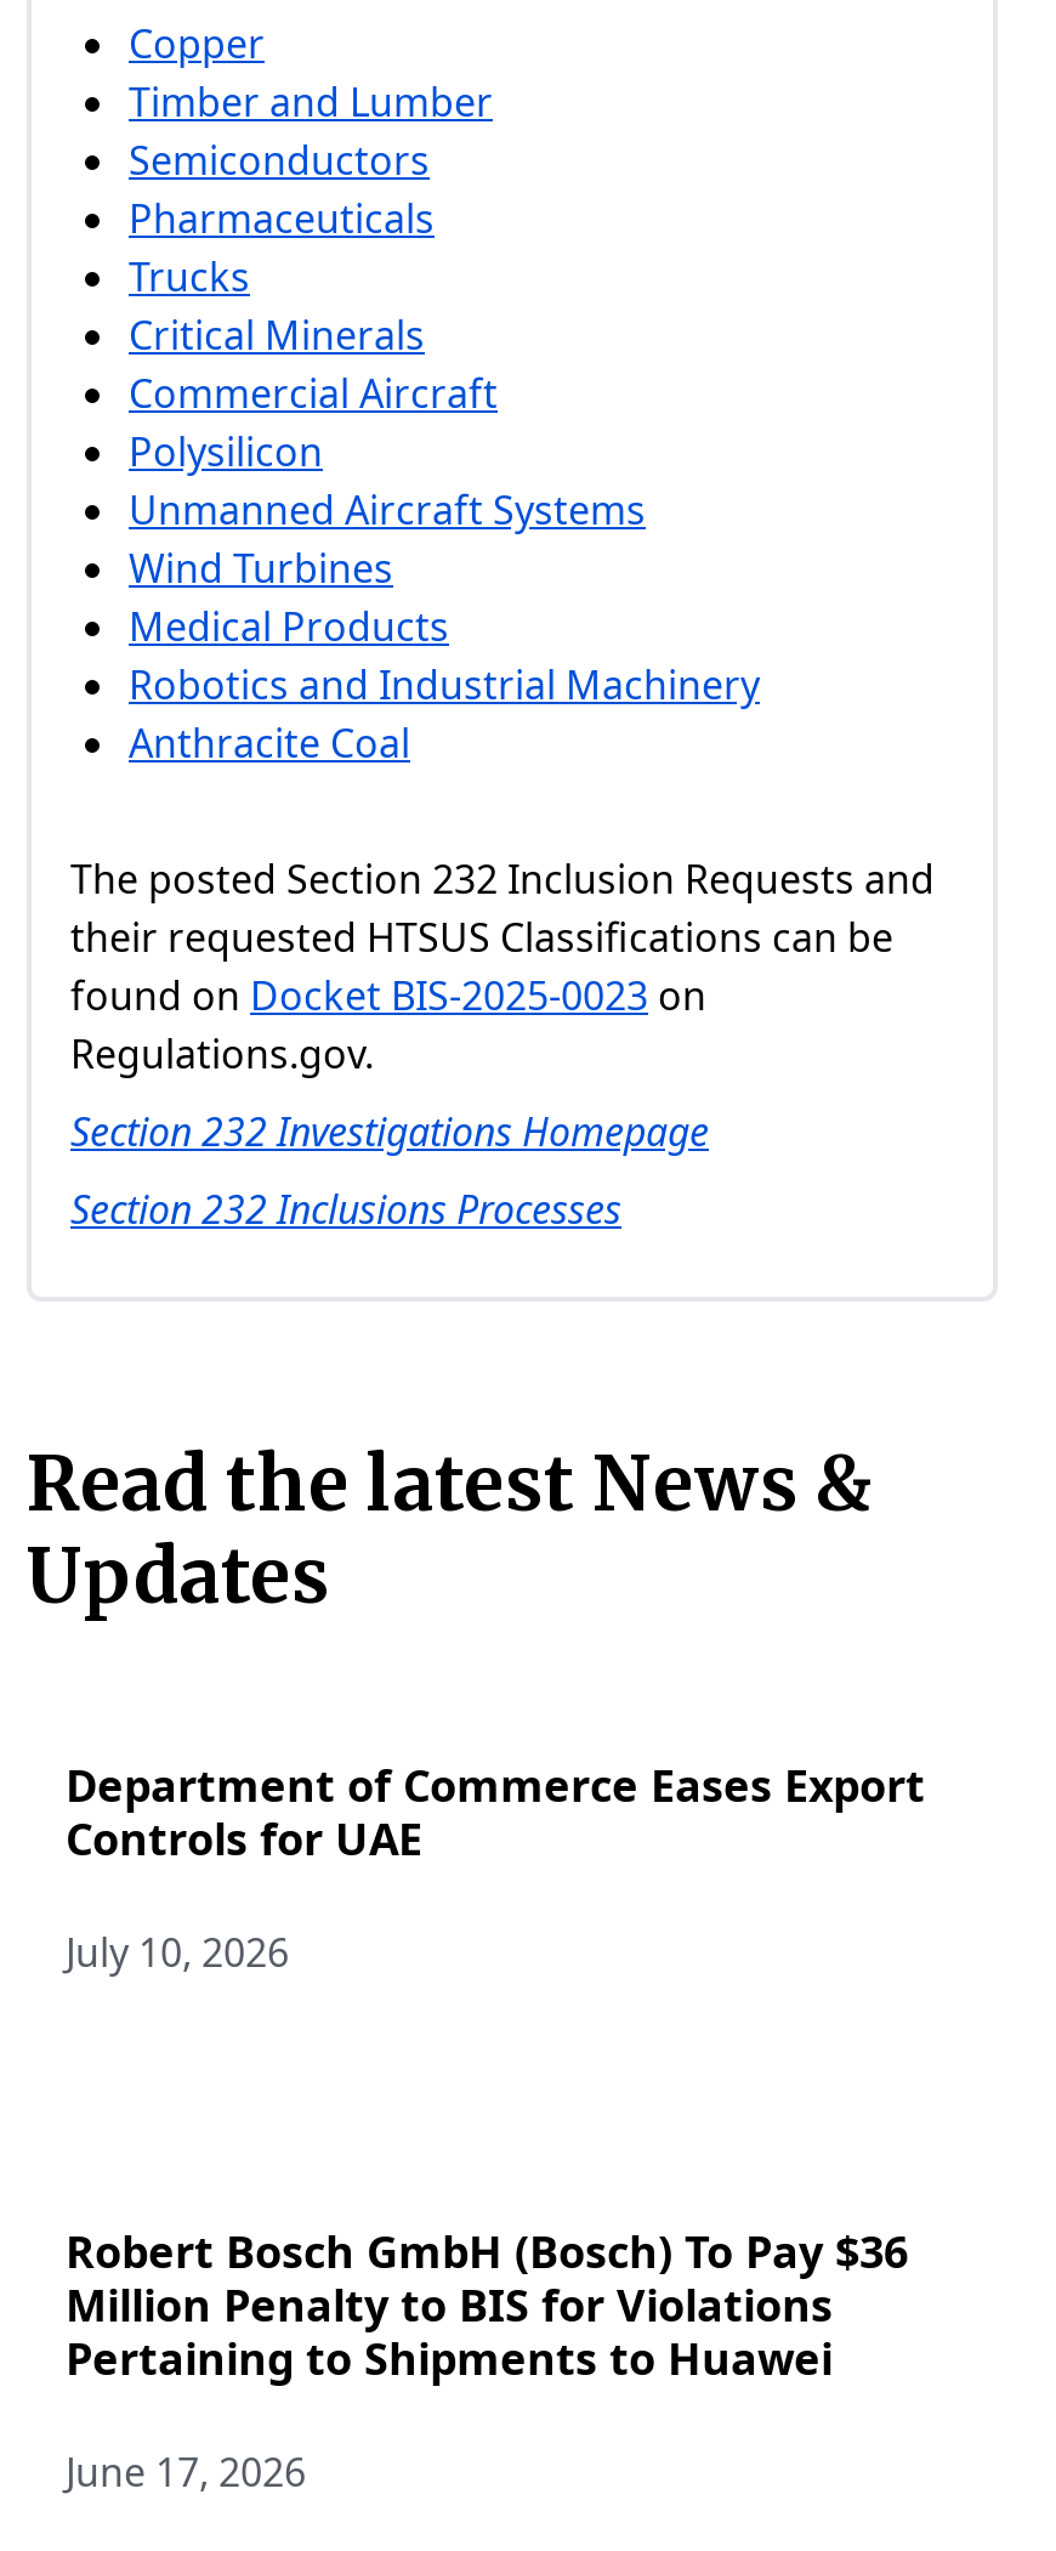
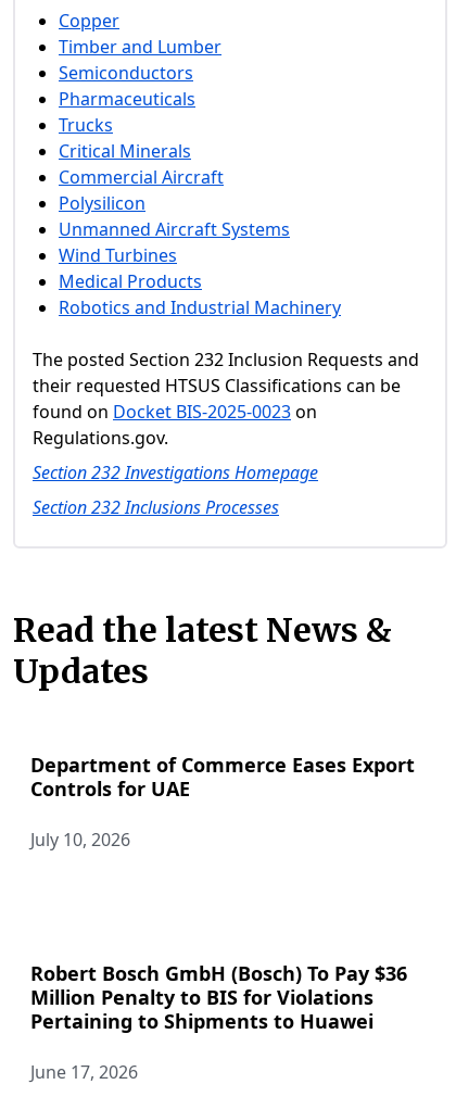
- Anthracite Coal
